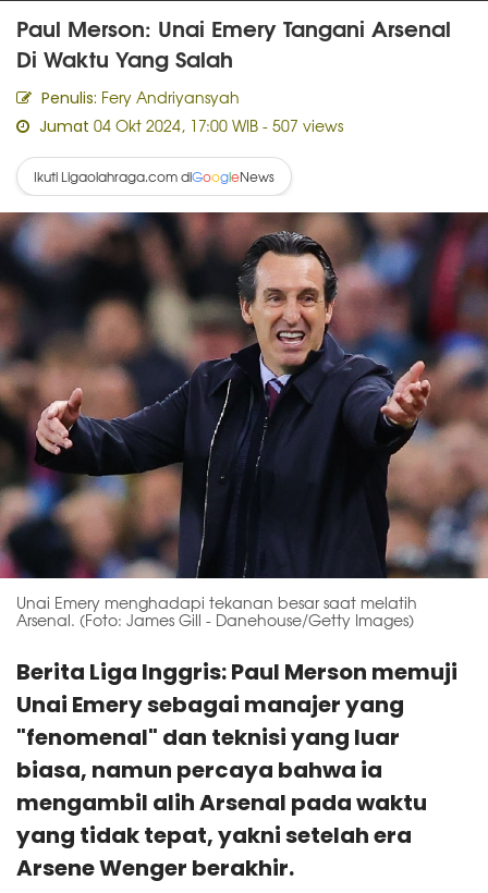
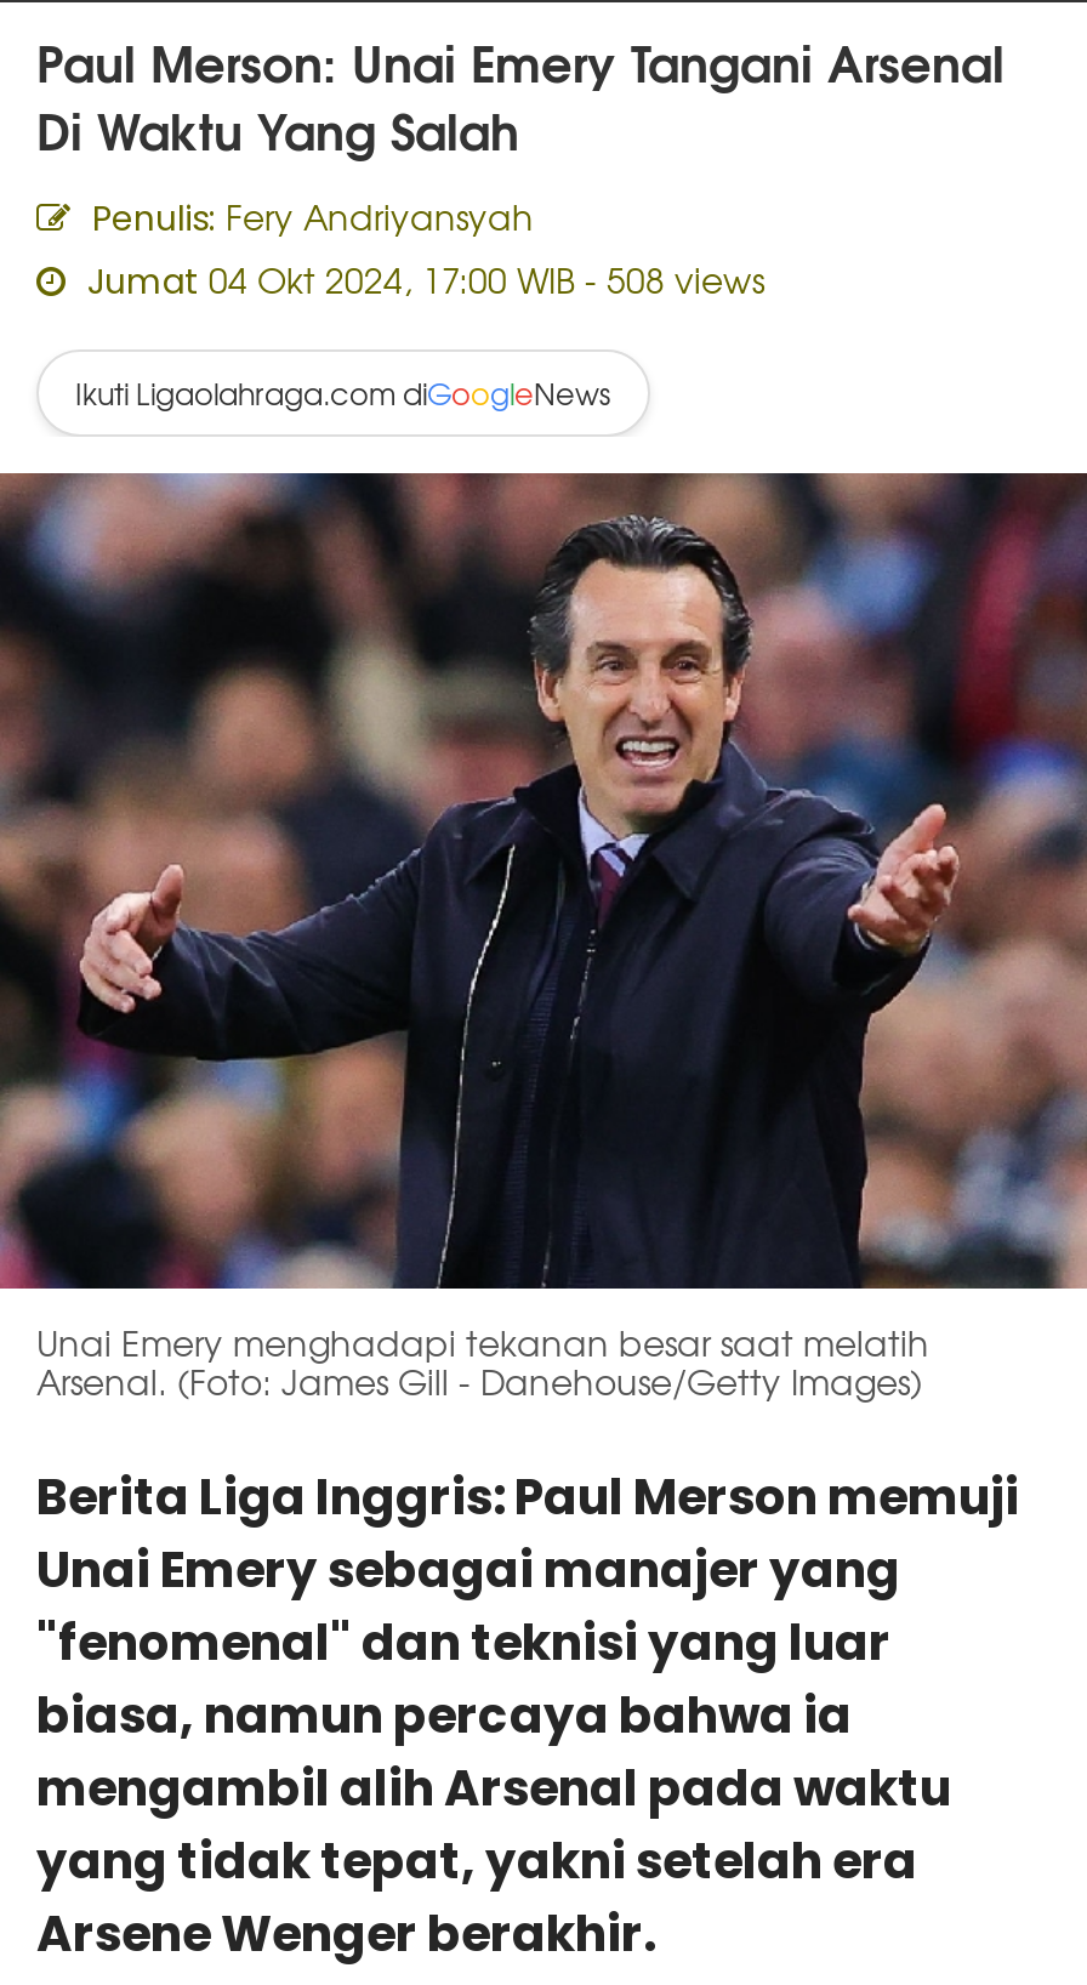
- Jumat 04 Okt 2024, 17:00 WIB - 507 views
+ Jumat 04 Okt 2024, 17:00 WIB - 508 views
